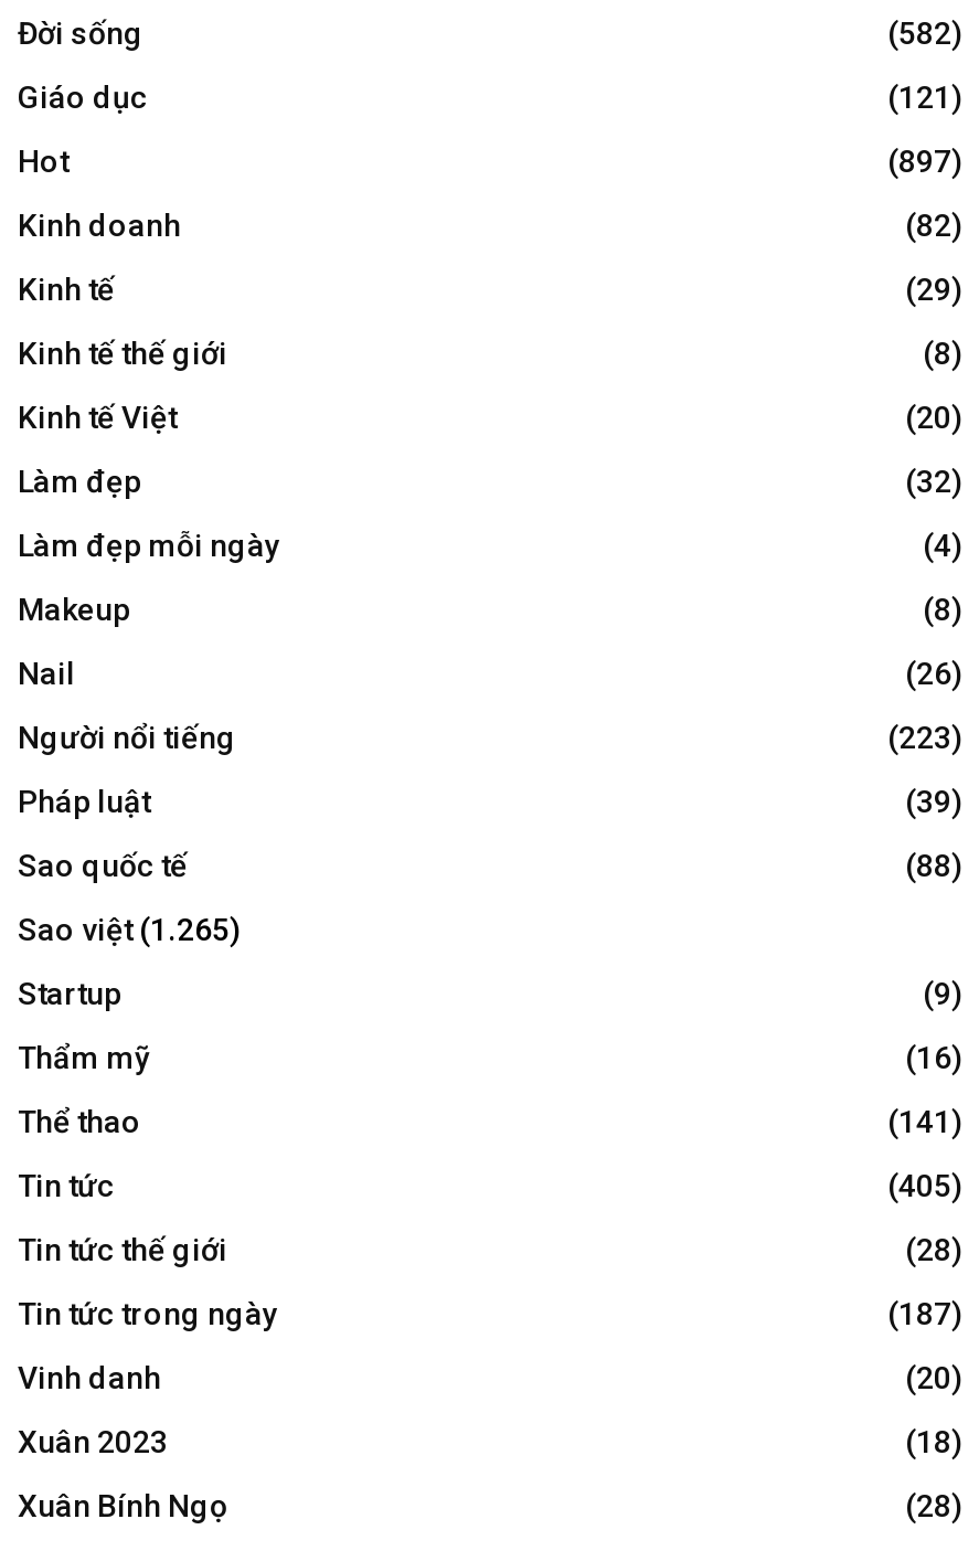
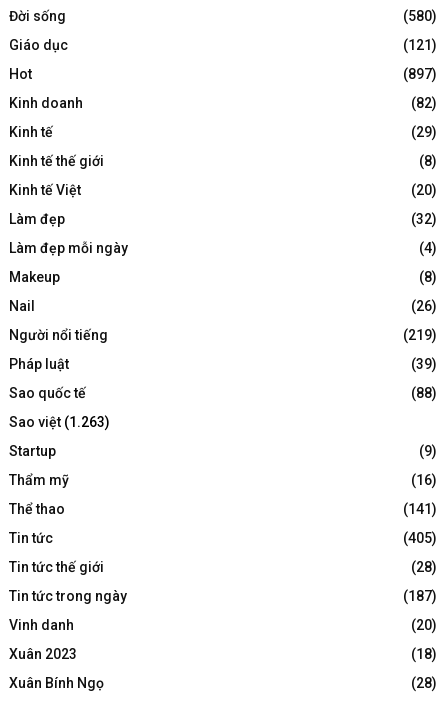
- (582)
+ (580)

- (223)
+ (219)

- Sao việt (1.265)
+ Sao việt (1.263)
